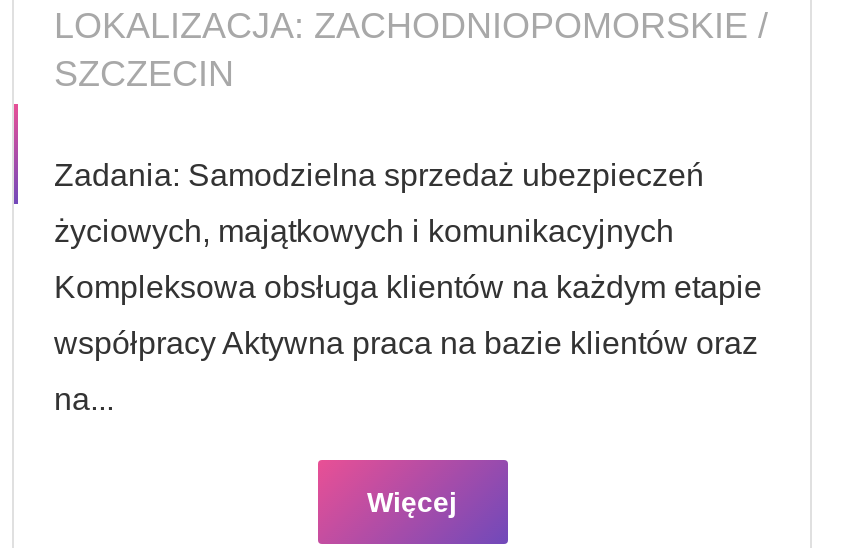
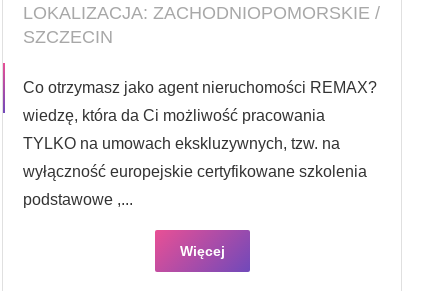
- Zadania: Samodzielna sprzedaż ubezpieczeń
+ Co otrzymasz jako agent nieruchomości REMAX?

- życiowych, majątkowych i komunikacyjnych
+ wiedzę, która da Ci możliwość pracowania

- Kompleksowa obsługa klientów na każdym etapie
+ TYLKO na umowach ekskluzywnych, tzw. na

- współpracy Aktywna praca na bazie klientów oraz
+ wyłączność europejskie certyfikowane szkolenia

- na...
+ podstawowe ,...
